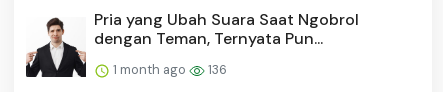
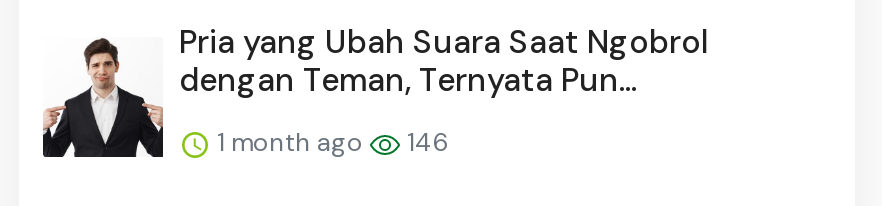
- 1 month ago 136
+ 1 month ago 146
